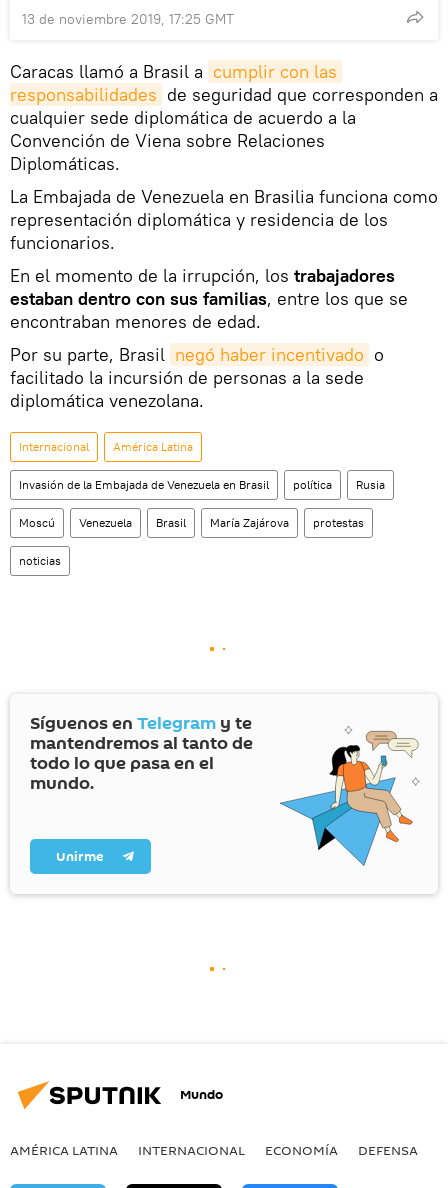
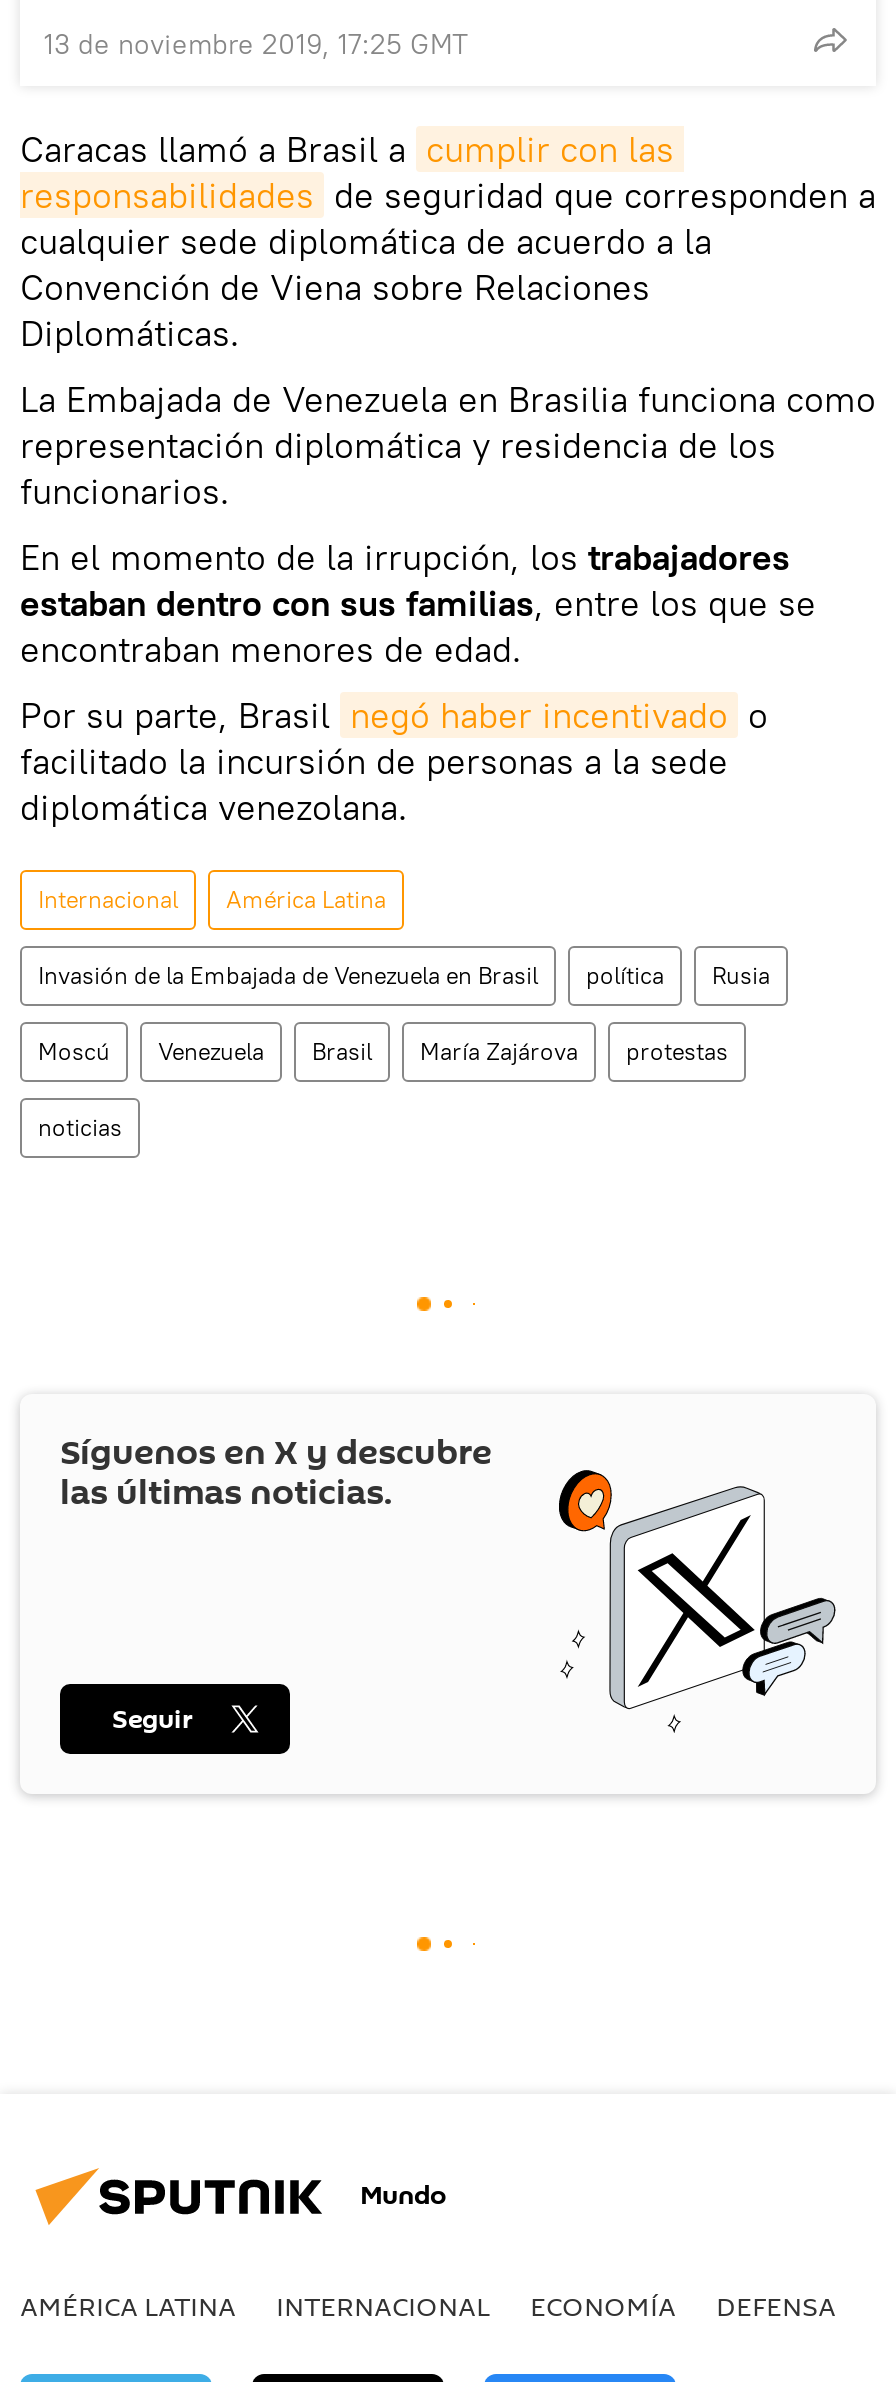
- [image]
- Síguenos en Telegram y te
- mantendremos al tanto de
- todo lo que pasa en el
- mundo.
+ [image]
+ Síguenos en X y descubre
+ las últimas noticias.

- Unirme
+ Seguir
